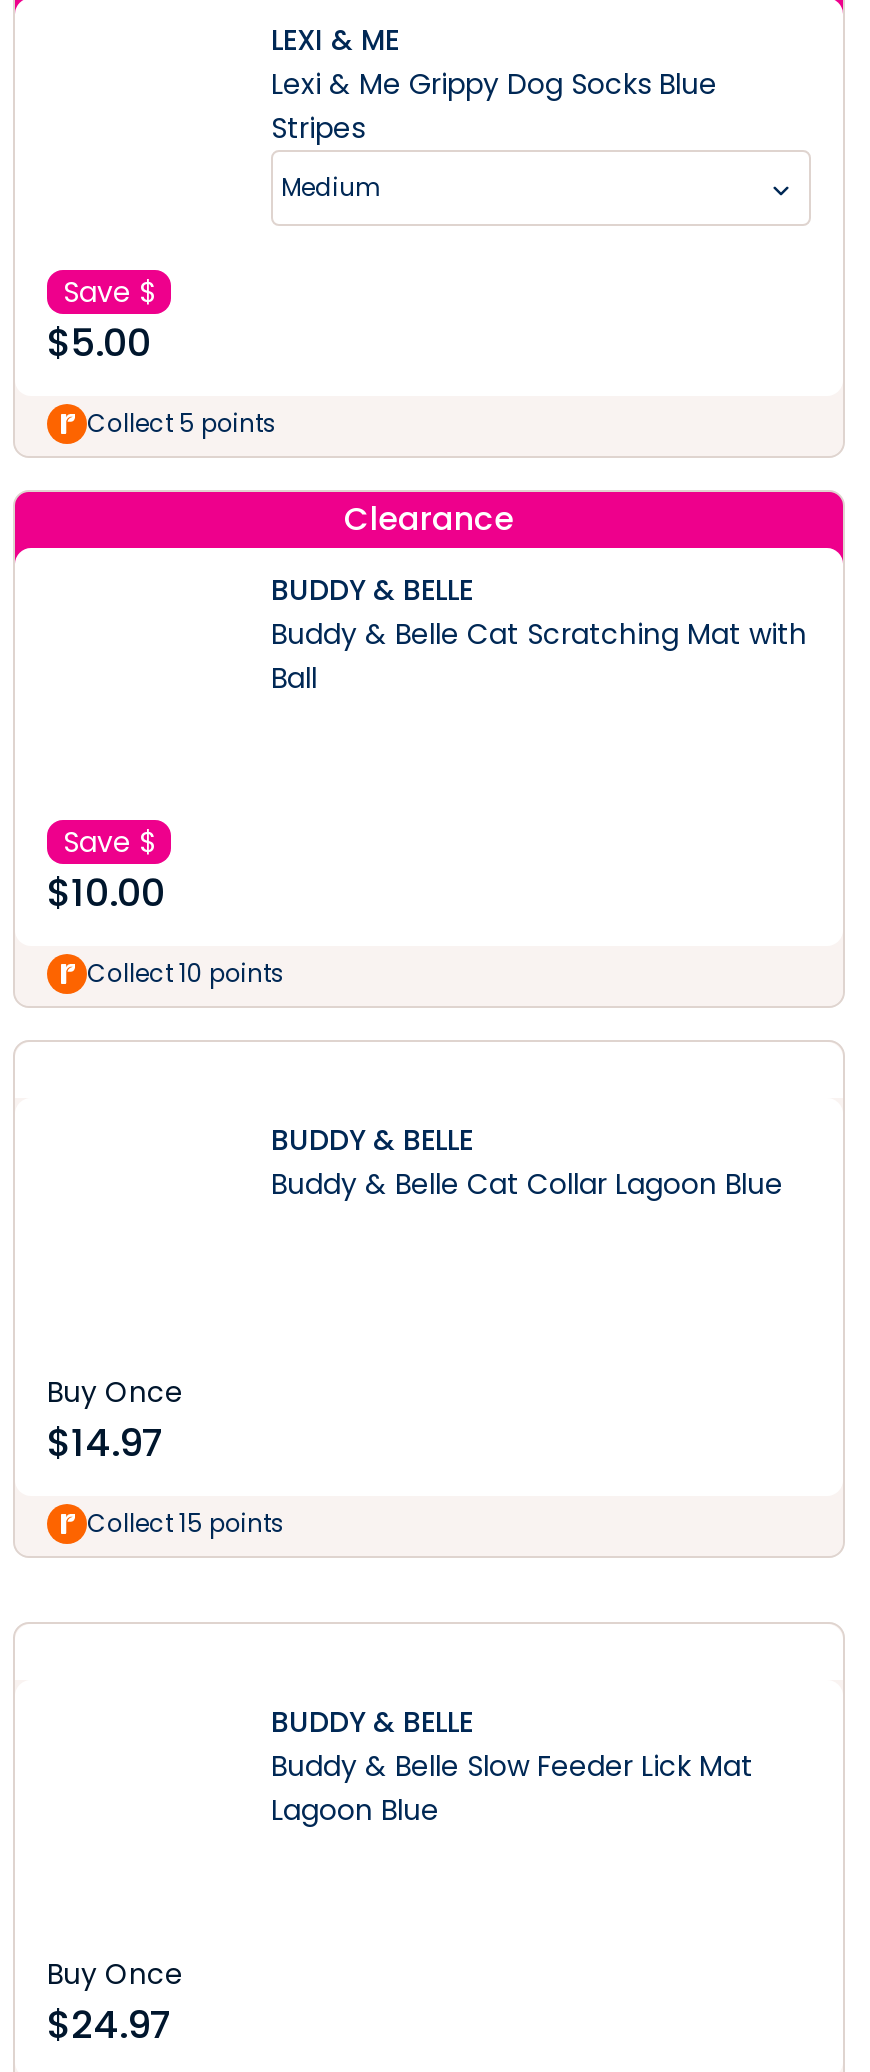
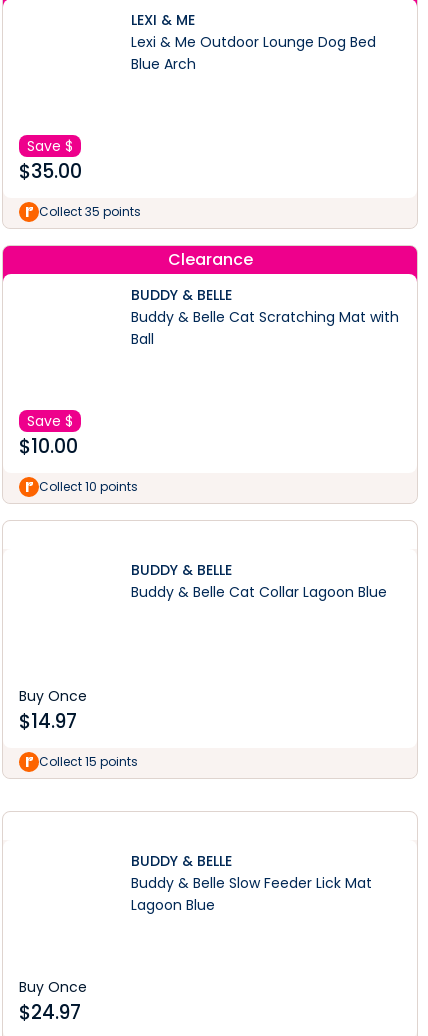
- Lexi & Me Grippy Dog Socks Blue
- Stripes
- Medium
+ Lexi & Me Outdoor Lounge Dog Bed
+ Blue Arch

- $5.00
+ $35.00

- Collect 5 points
+ Collect 35 points
